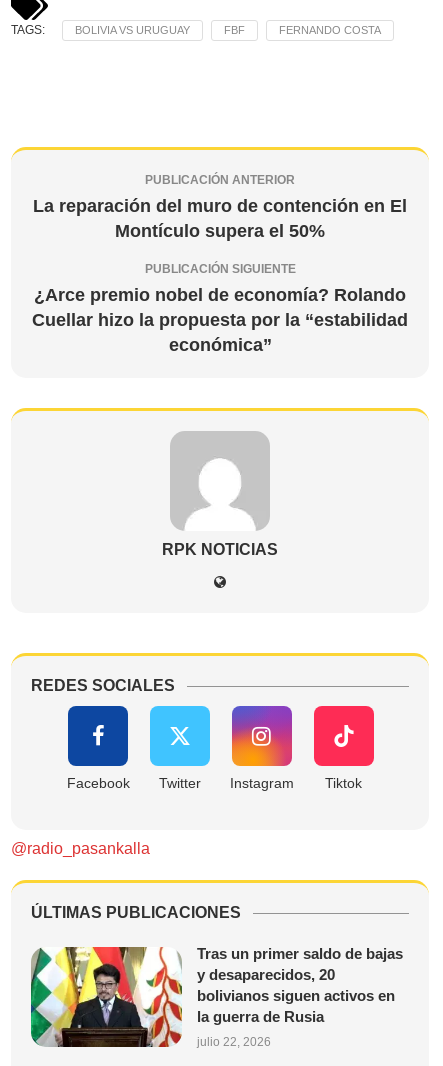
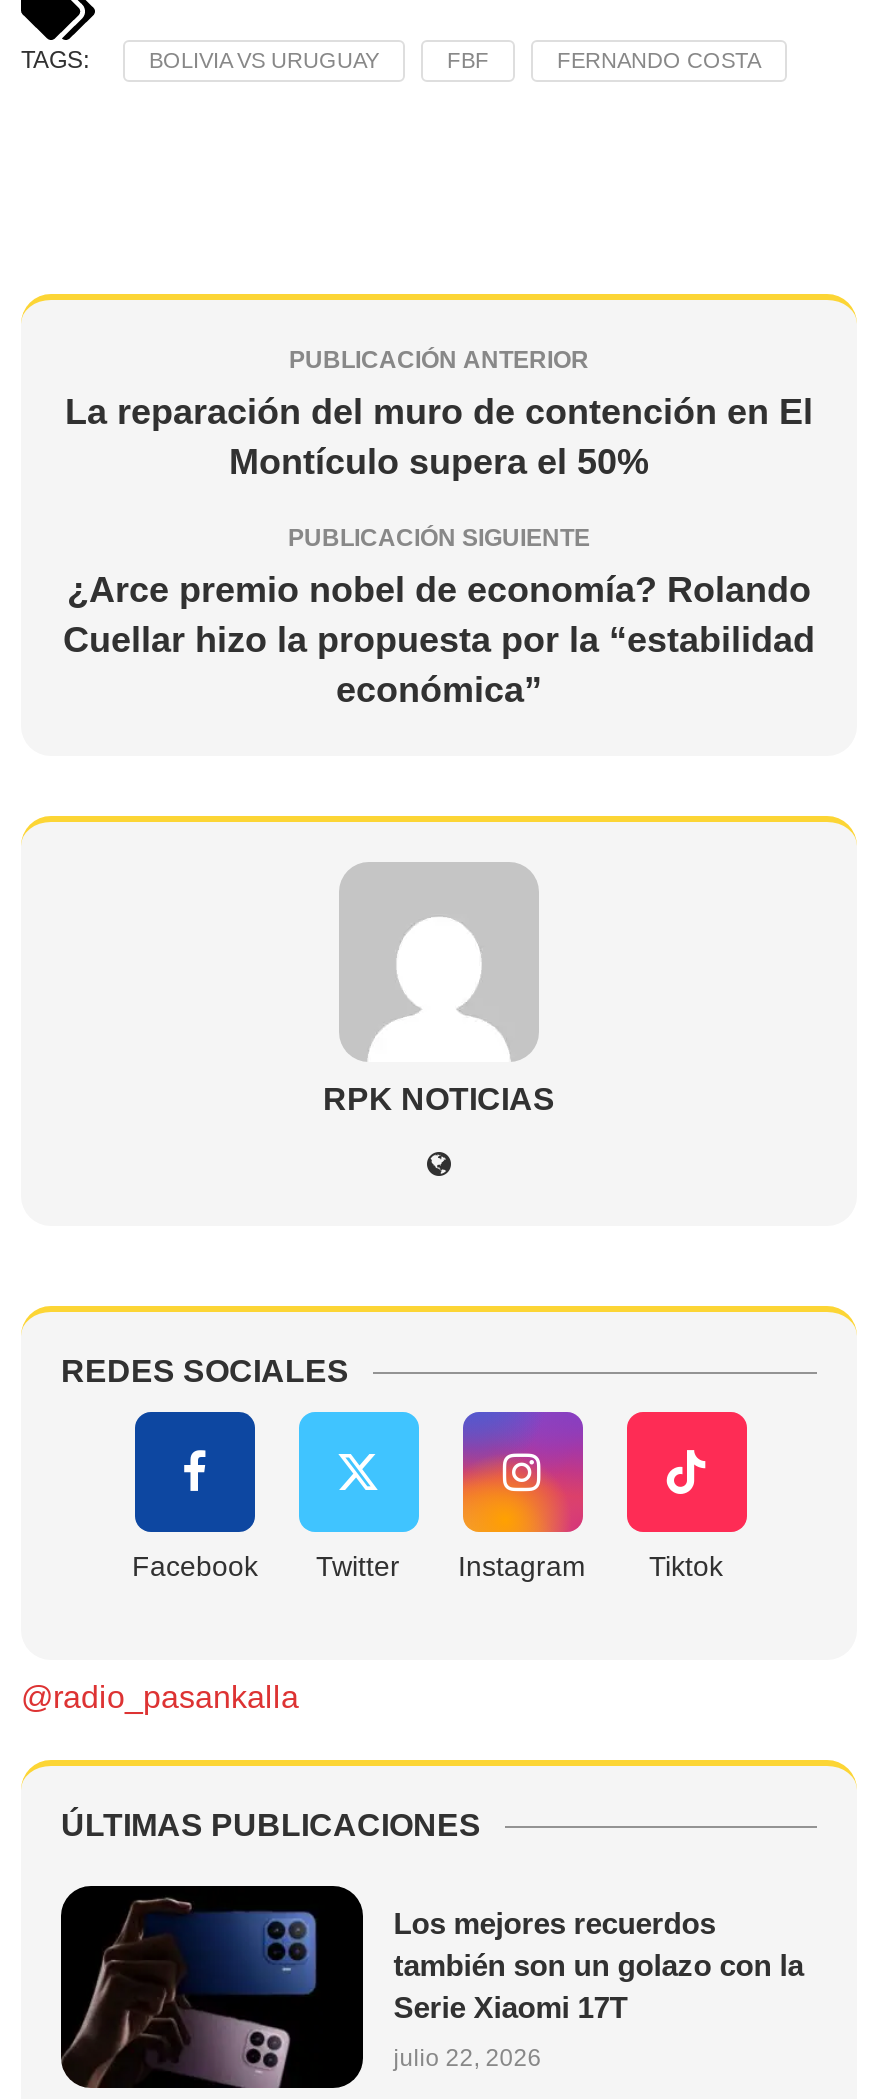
- [image]
- Tras un primer saldo de bajas
- y desaparecidos, 20
- bolivianos siguen activos en
- la guerra de Rusia
+ [image]
+ Los mejores recuerdos
+ también son un golazo con la
+ Serie Xiaomi 17T
